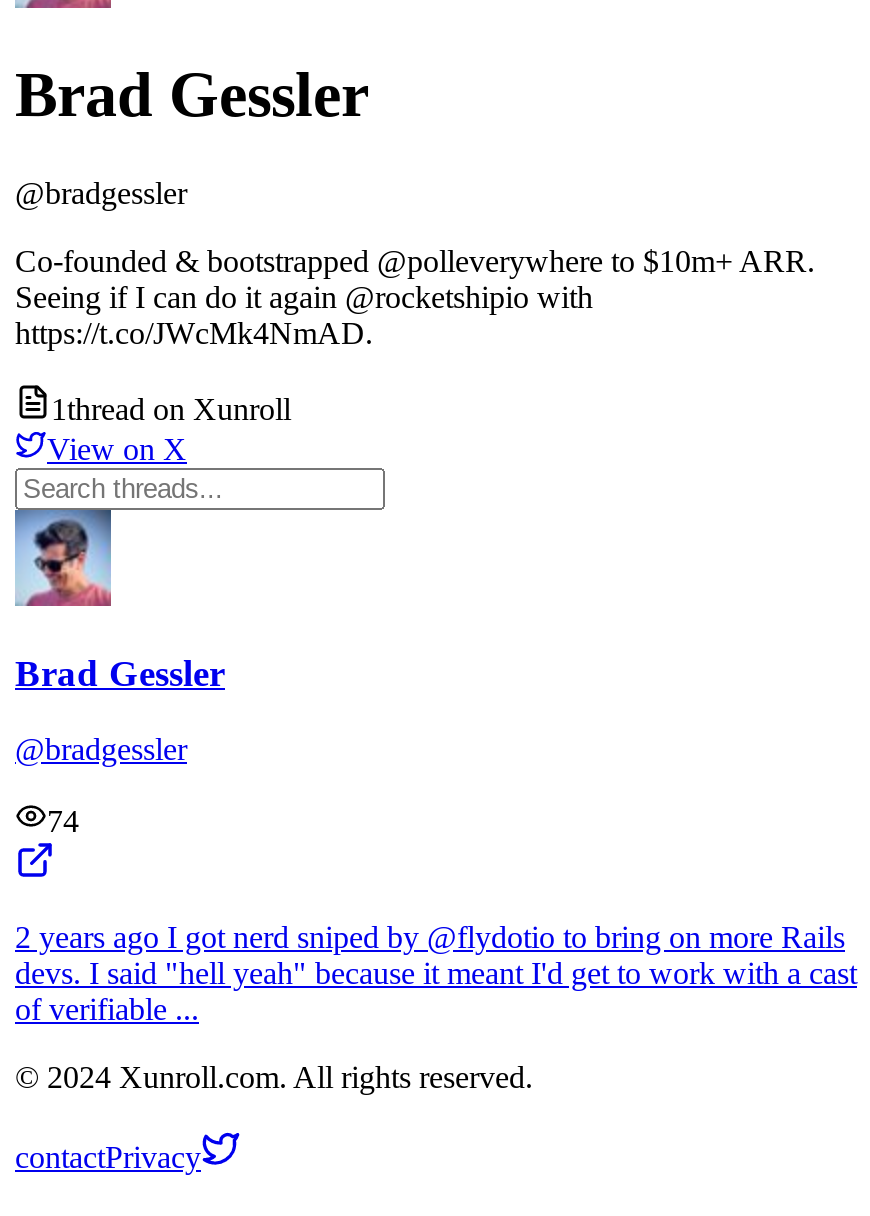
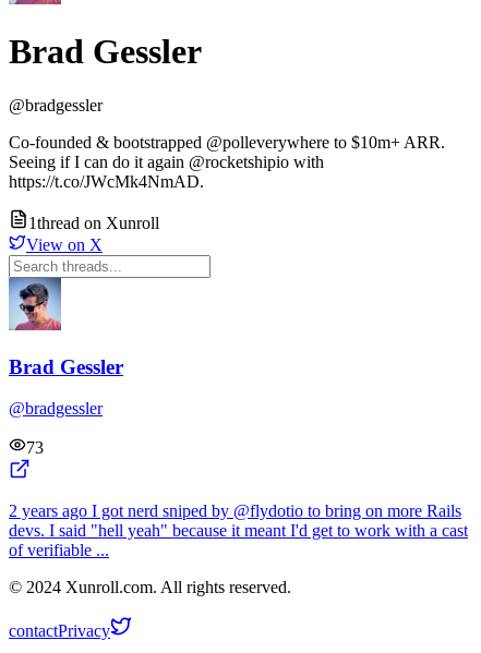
- 74
+ 73
